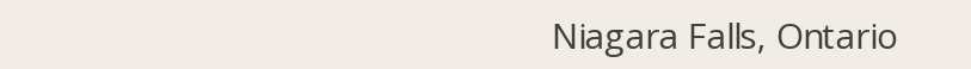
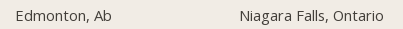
+ Edmonton, Ab
